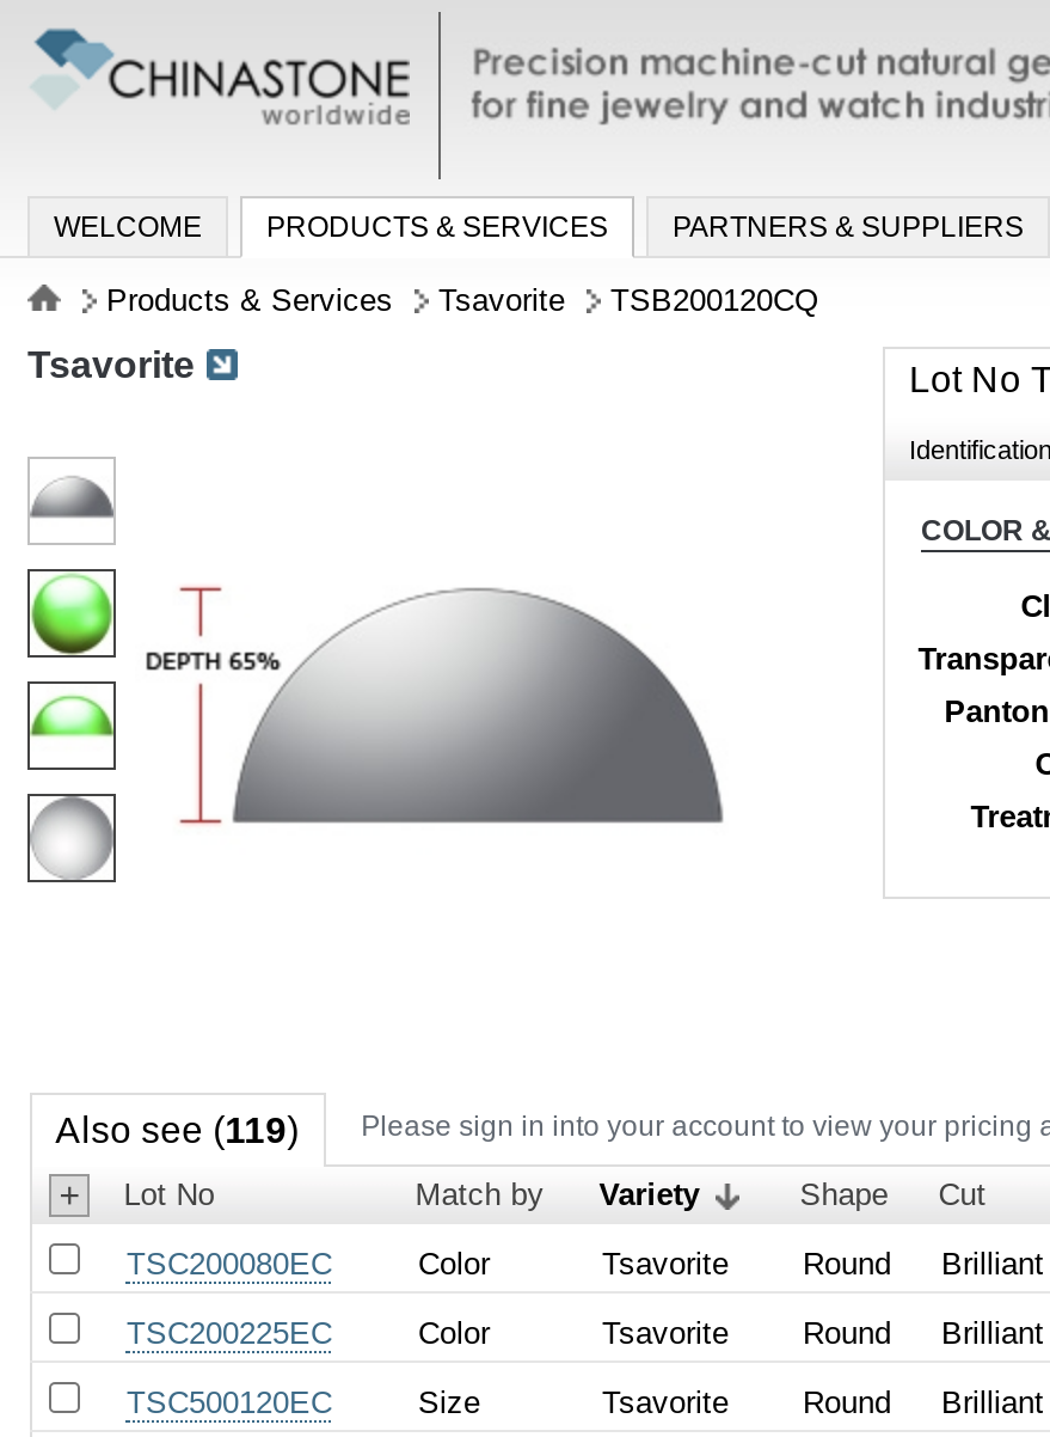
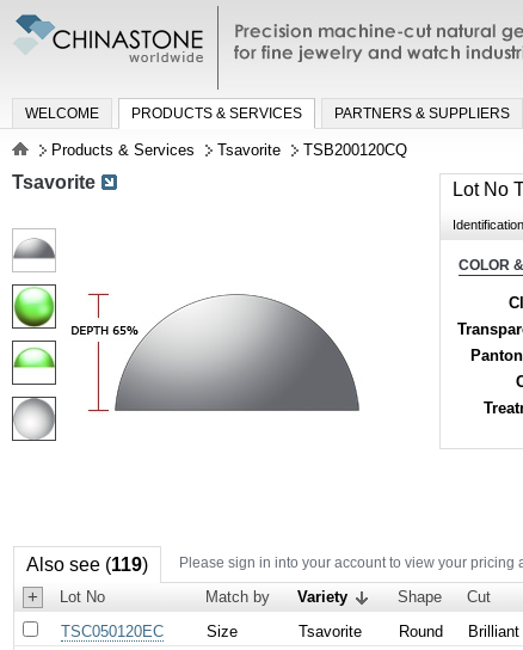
- TSC200080EC
- Color
- Tsavorite
- Round
- Brilliant
- TSC200225EC
- Color
- Tsavorite
- Round
- Brilliant
- TSC500120EC
+ TSC050120EC
